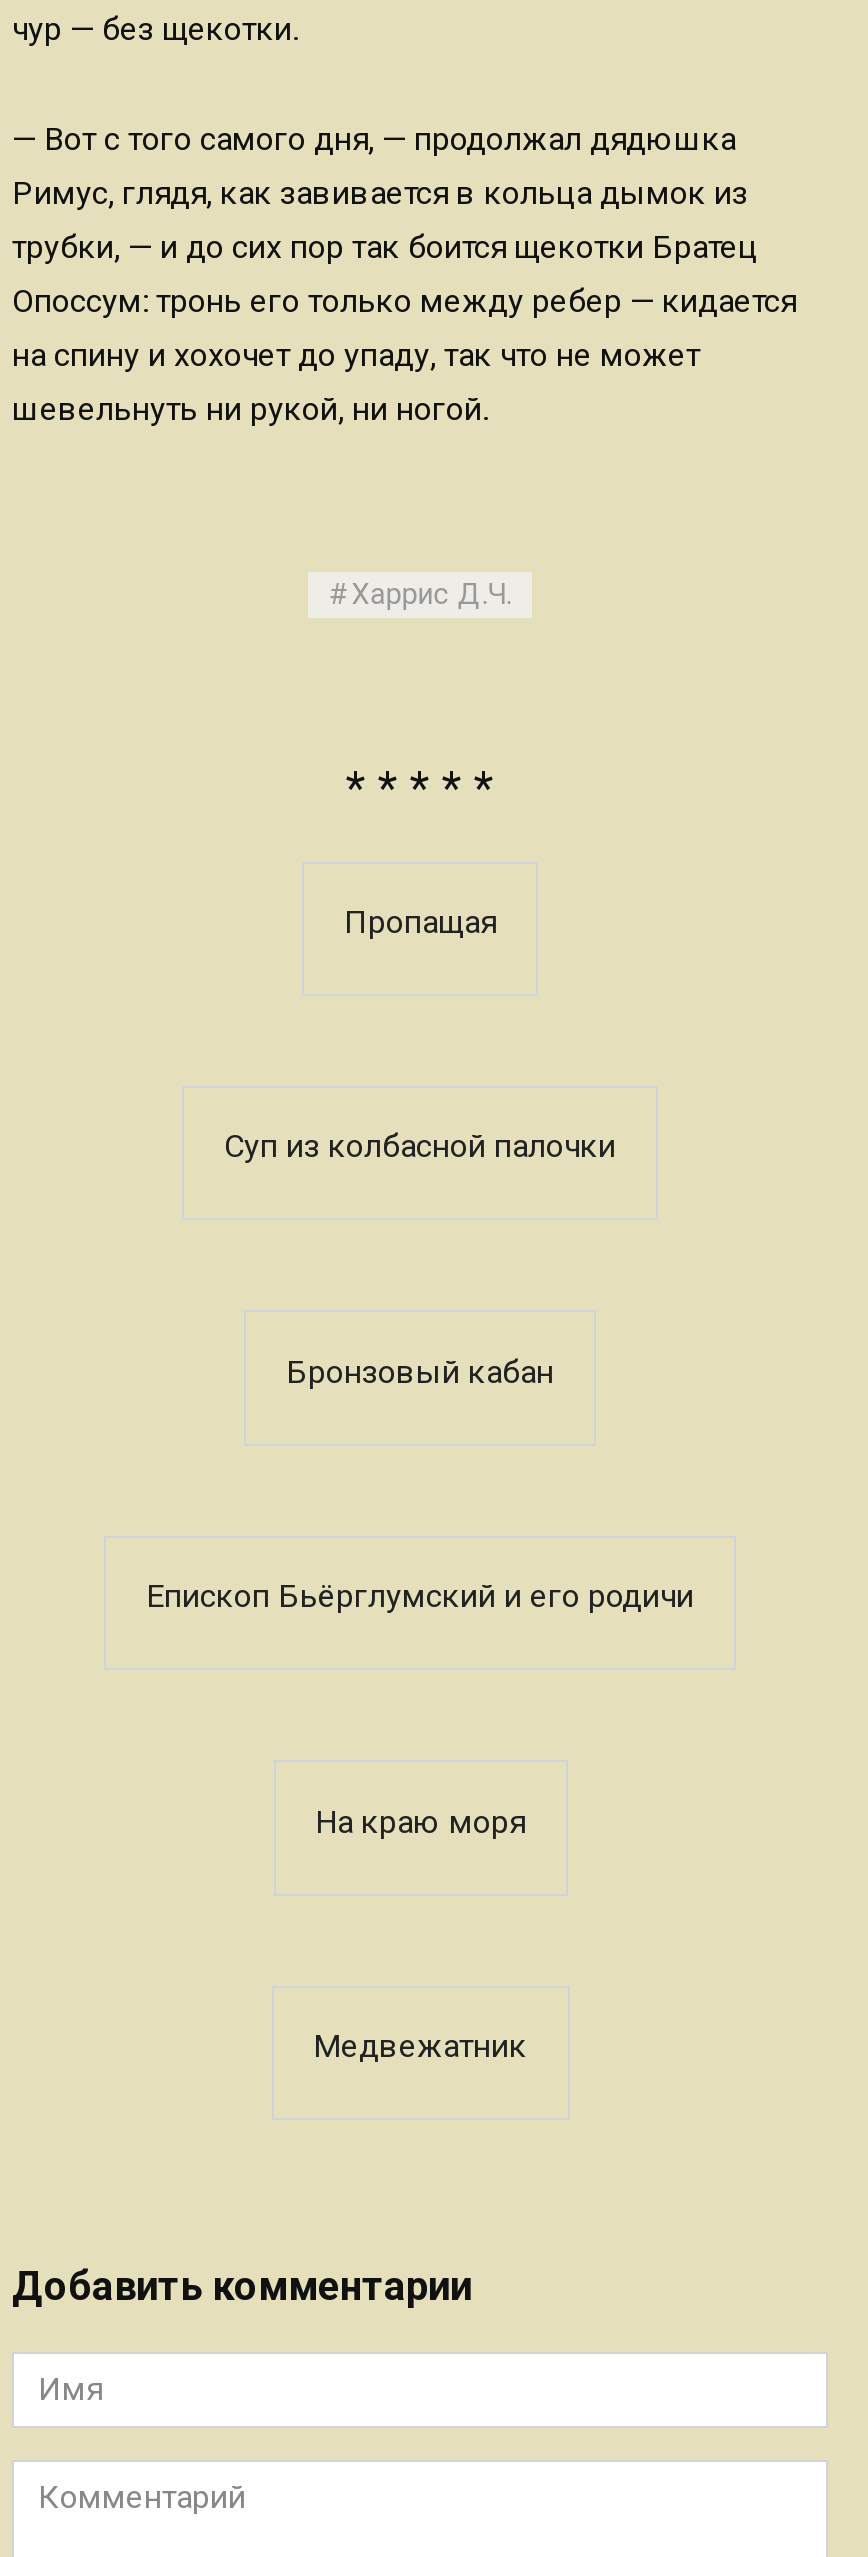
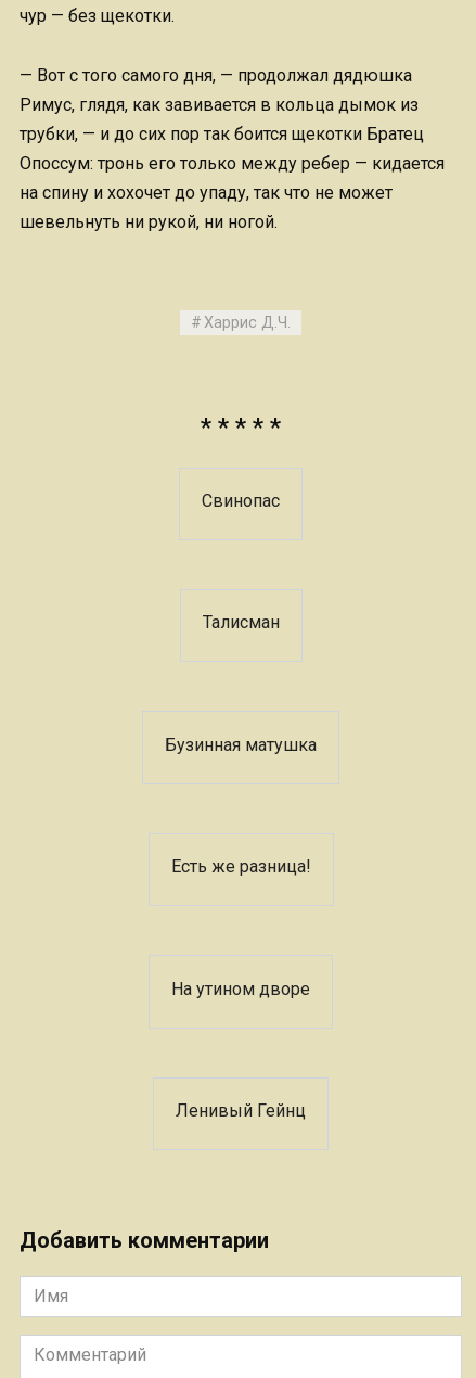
- Пропащая
+ Свинопас

- Суп из колбасной палочки
+ Талисман

- Бронзовый кабан
+ Бузинная матушка

- Епископ Бьёрглумский и его родичи
+ Есть же разница!

- На краю моря
+ На утином дворе

- Медвежатник
+ Ленивый Гейнц
